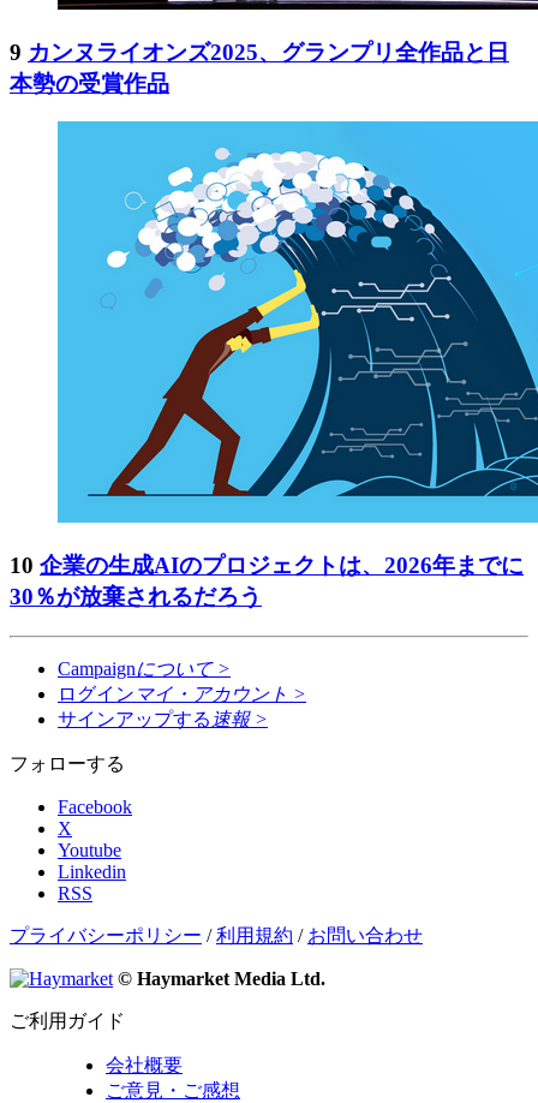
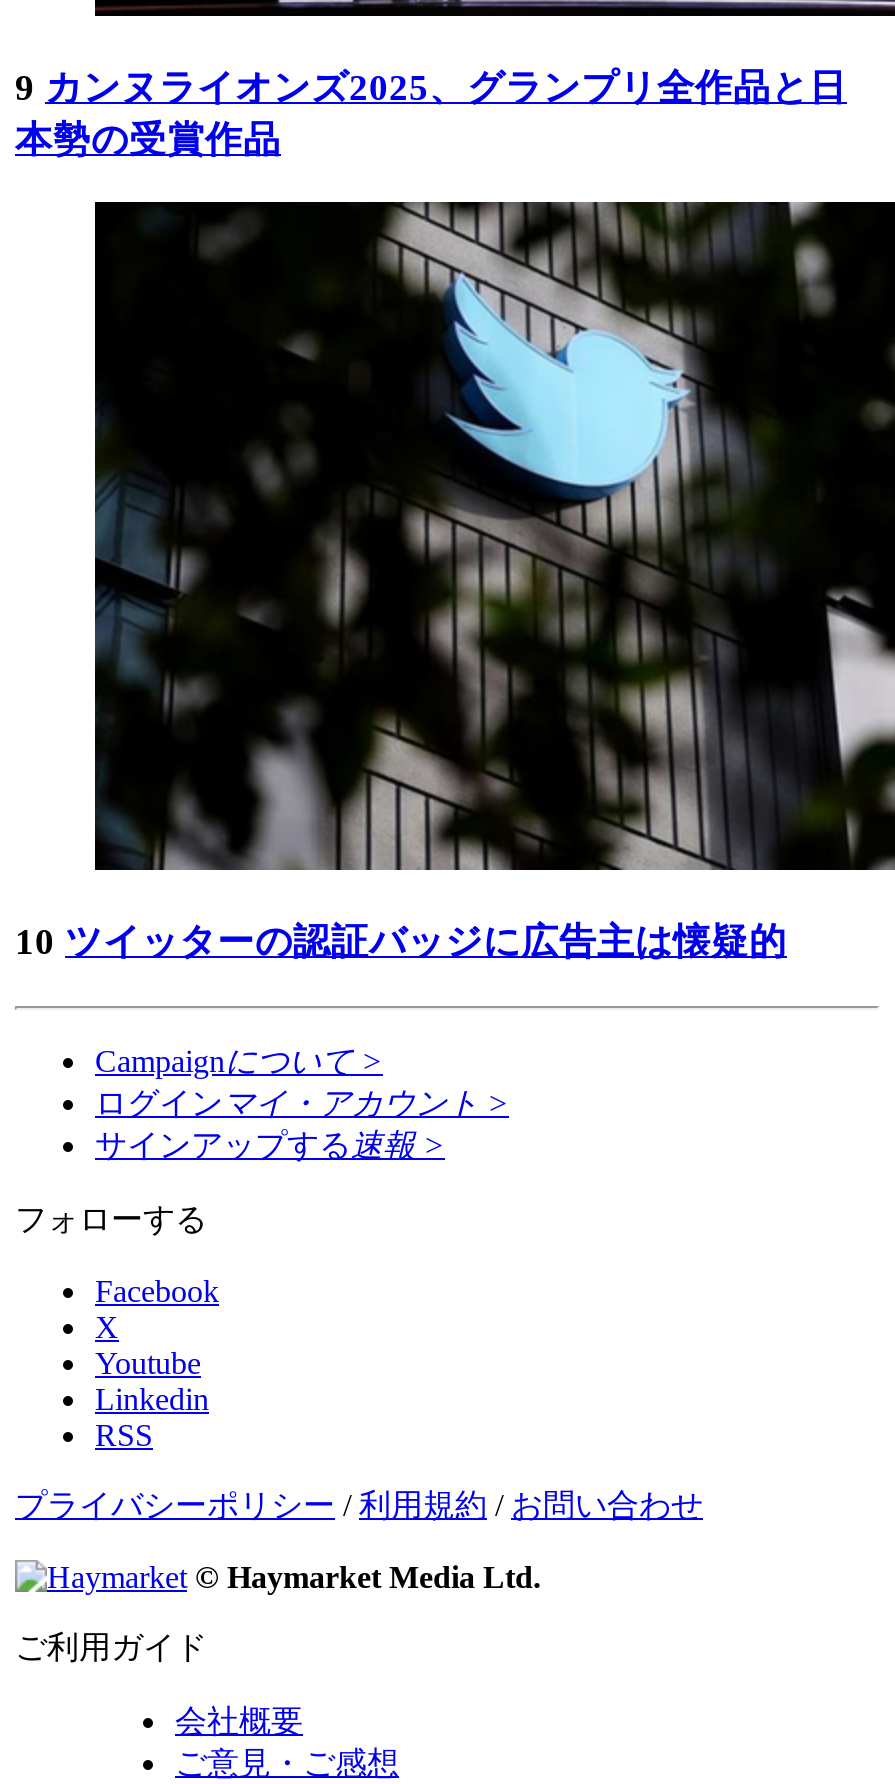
- [image]
- 10 企業の生成AIのプロジェクトは、2026年までに
- 30％が放棄されるだろう
+ [image]
+ 10 ツイッターの認証バッジに広告主は懐疑的
